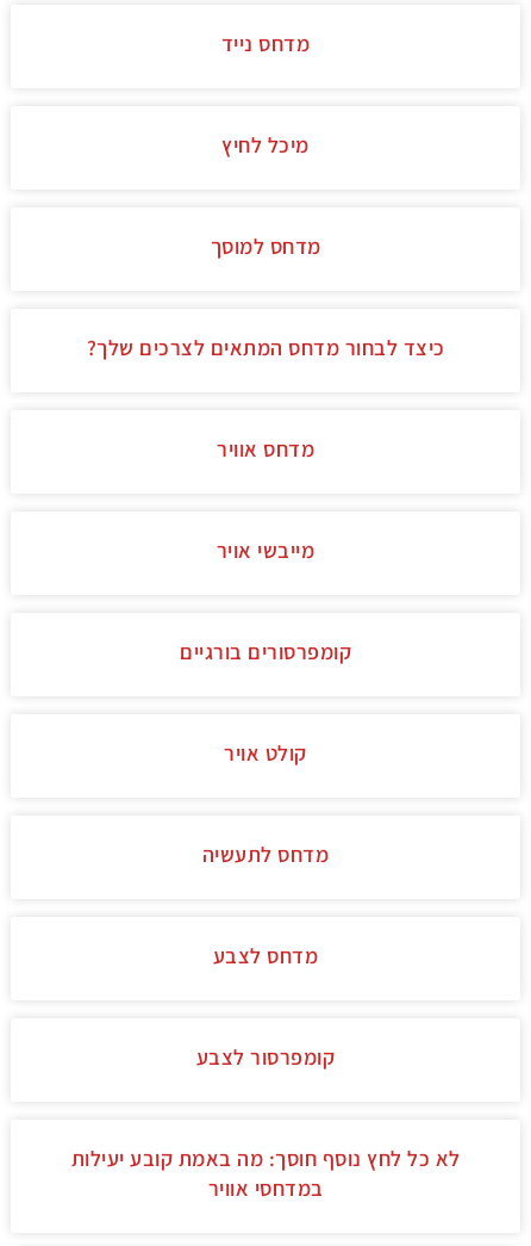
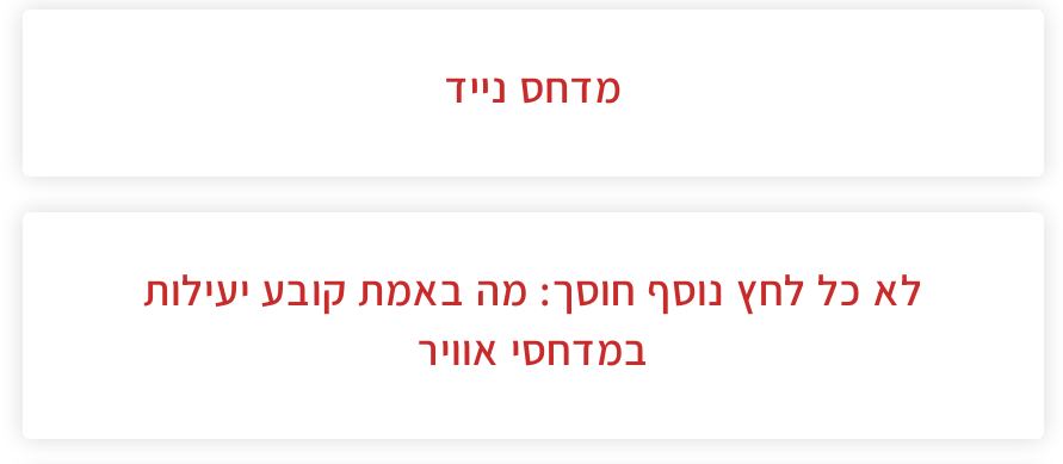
- מיכל לחיץ

- מדחס למוסך

- כיצד לבחור מדחס המתאים לצרכים שלך?

- מדחס אוויר

- מייבשי אויר

- קומפרסורים בורגיים

- קולט אויר

- מדחס לתעשיה

- מדחס לצבע

- קומפרסור לצבע
